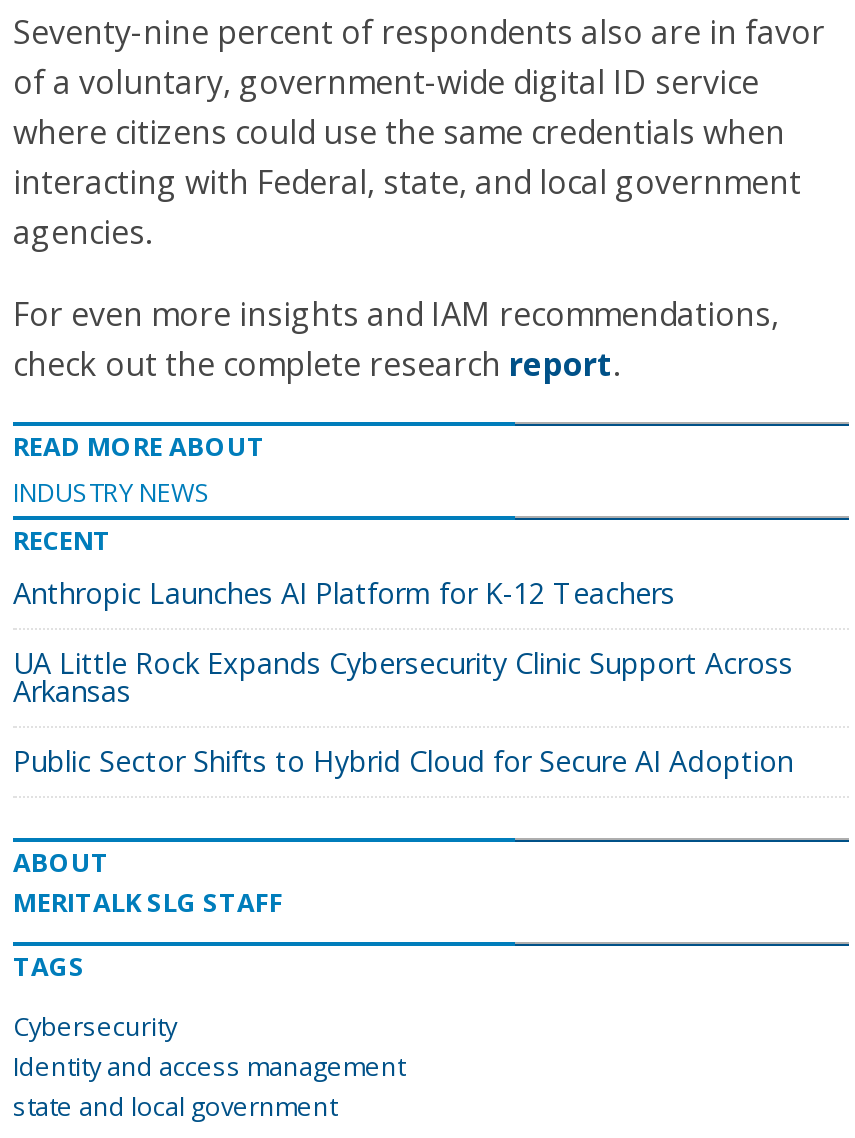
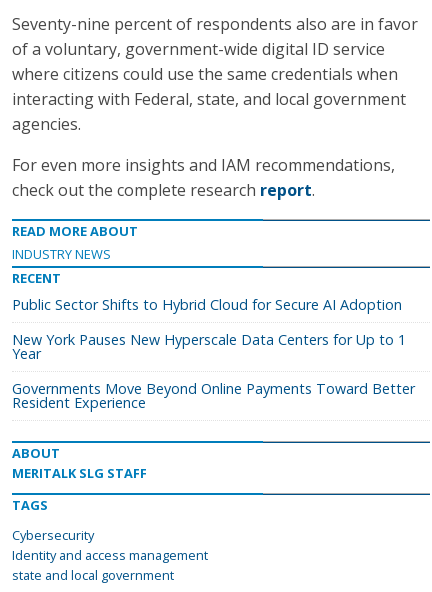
- Anthropic Launches AI Platform for K-12 Teachers
- UA Little Rock Expands Cybersecurity Clinic Support Across
- Arkansas

moved up: Public Sector Shifts to Hybrid Cloud for Secure AI Adoption

+ New York Pauses New Hyperscale Data Centers for Up to 1
+ Year
+ Governments Move Beyond Online Payments Toward Better
+ Resident Experience
